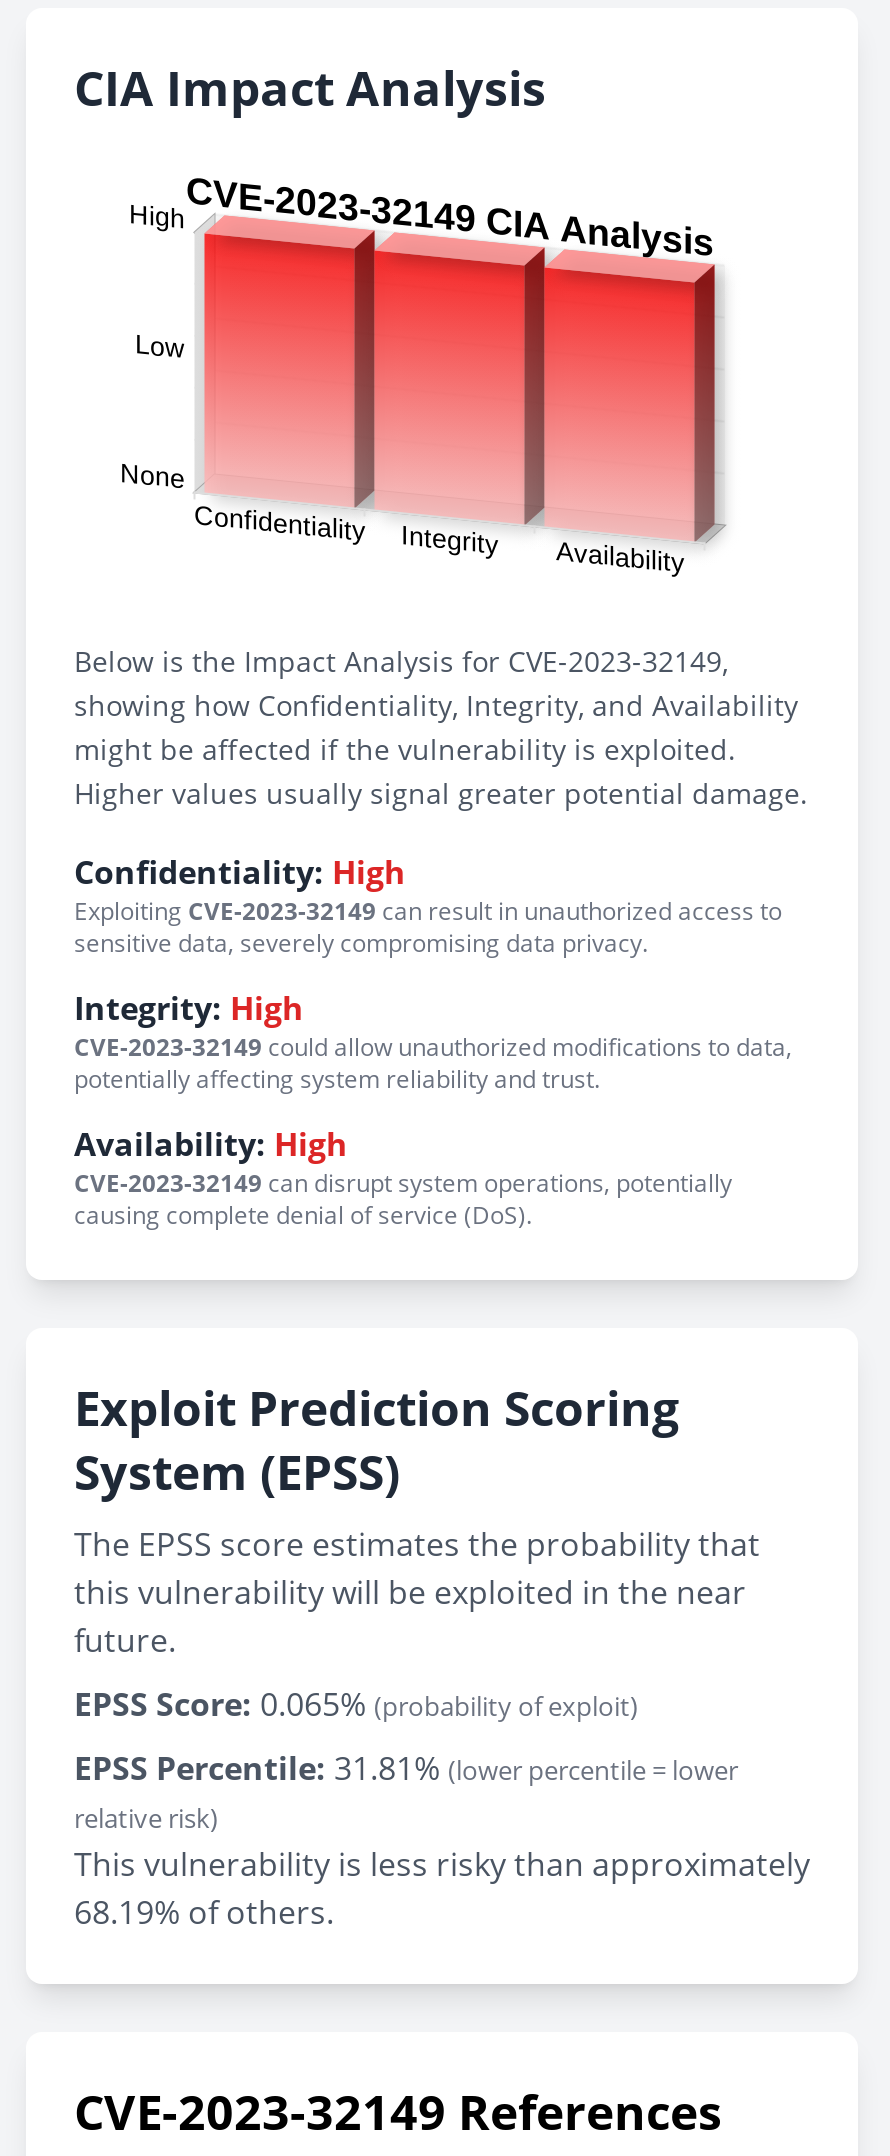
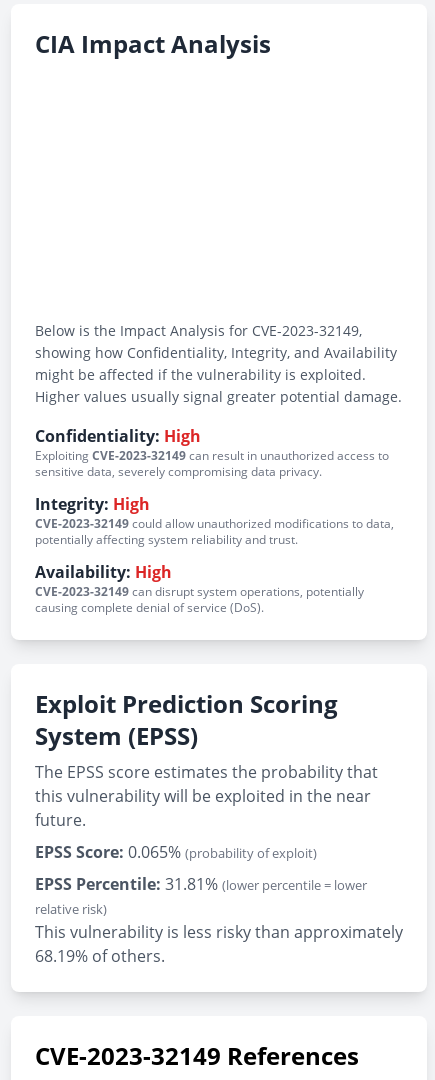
- [image]
